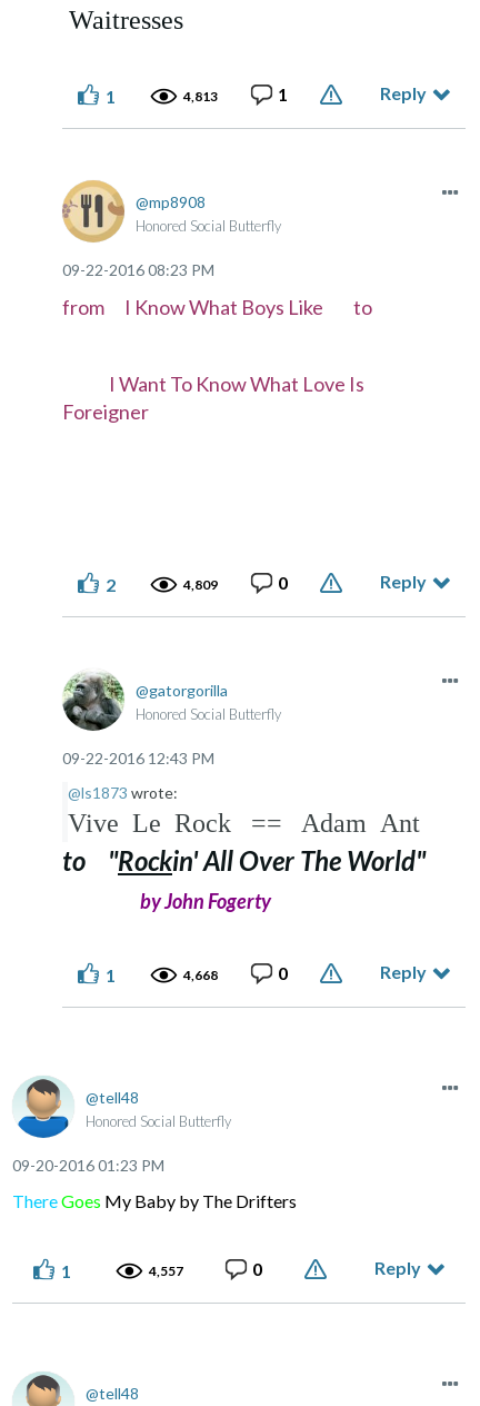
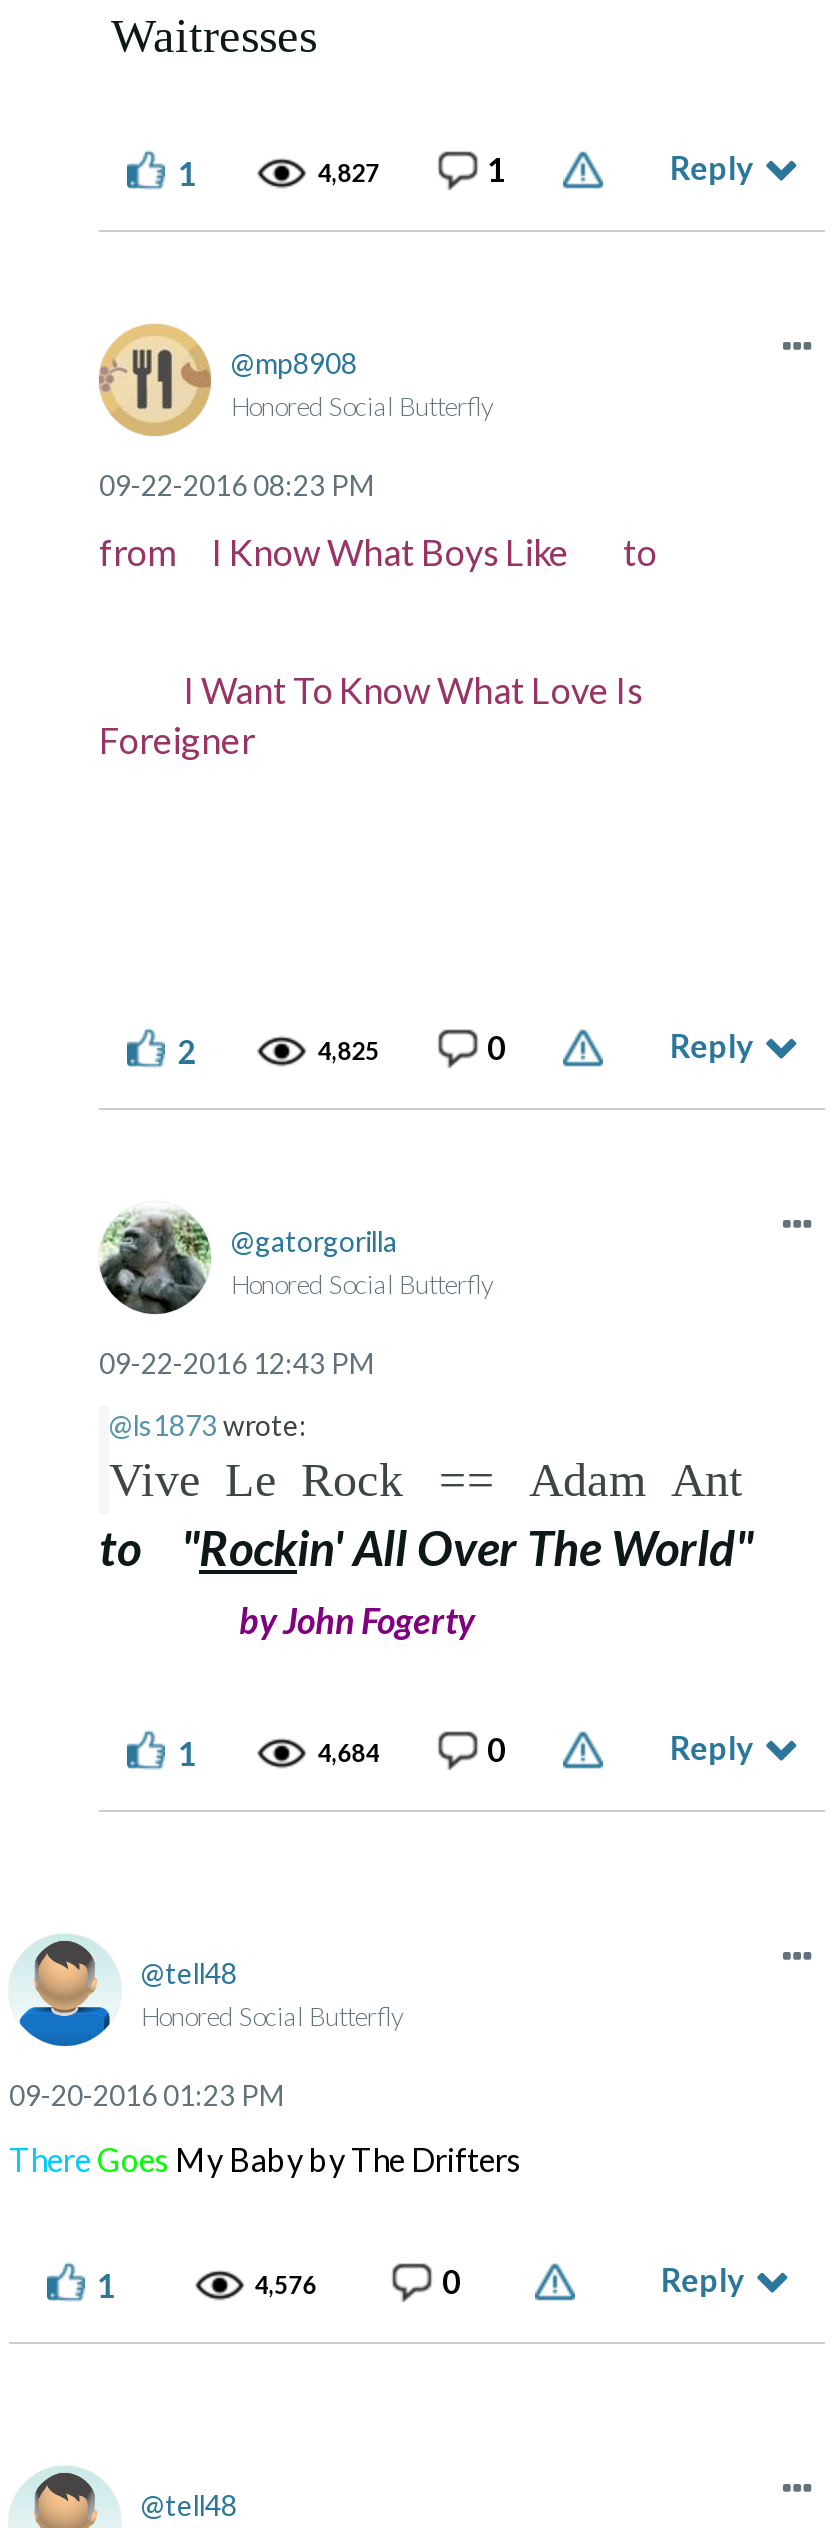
- 4,813
+ 4,827

- 4,809
+ 4,825

- 4,668
+ 4,684

- 4,557
+ 4,576
